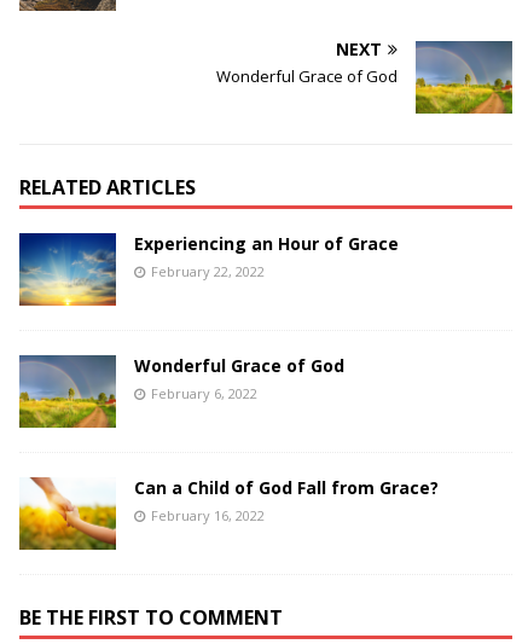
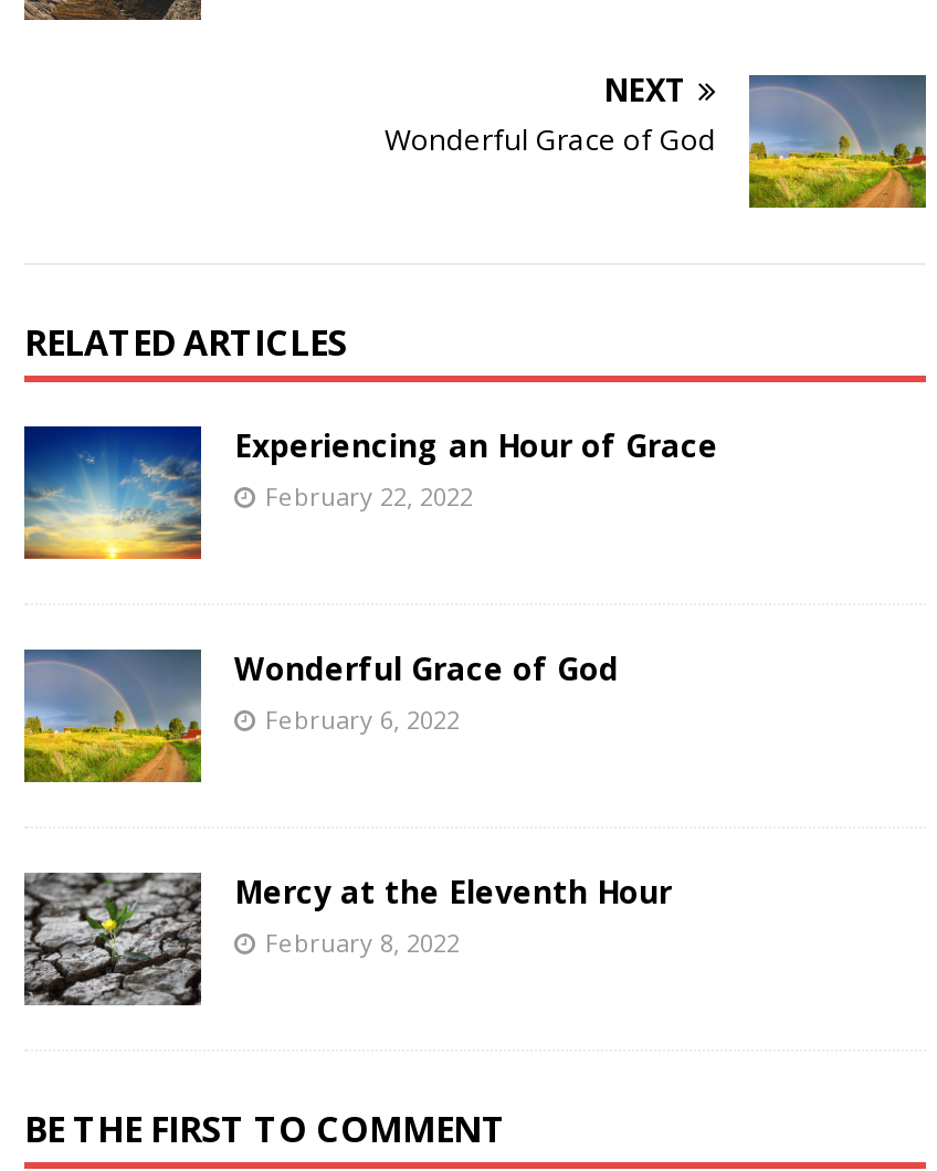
- [image]
- Can a Child of God Fall from Grace?
- February 16, 2022
+ [image]
+ Mercy at the Eleventh Hour
+ February 8, 2022
